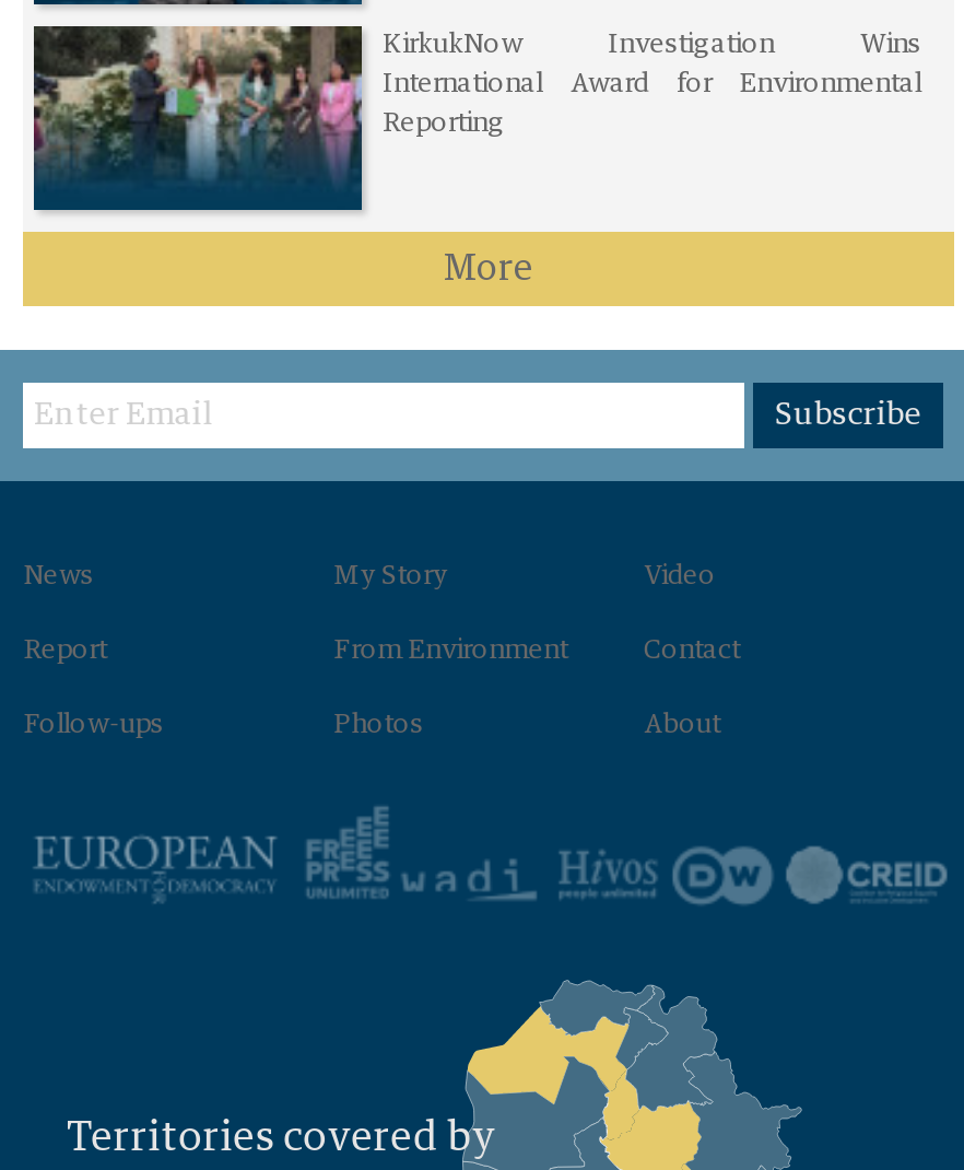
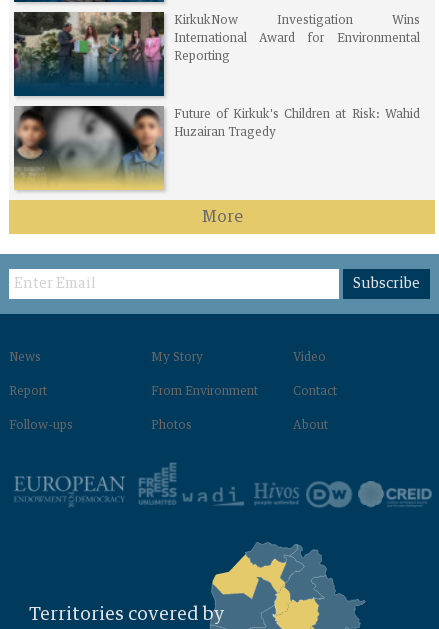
+ [image]
+ Future of Kirkuk's Children at Risk: Wahid
+ Huzairan Tragedy
